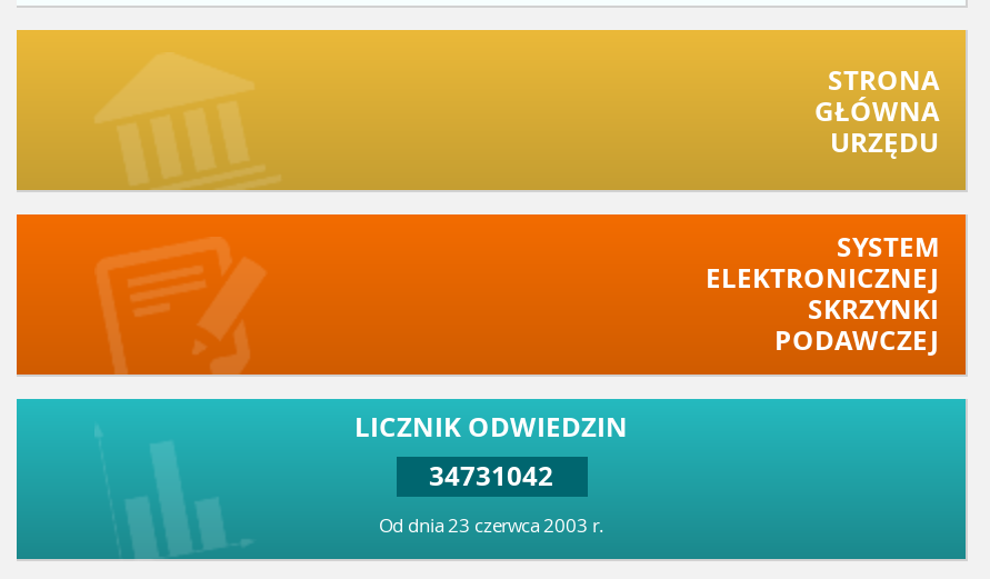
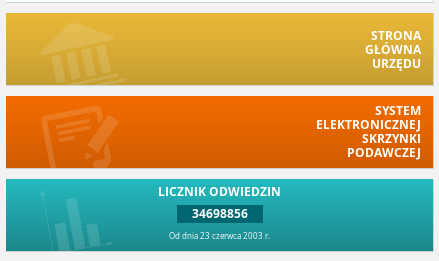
- 34731042
+ 34698856
